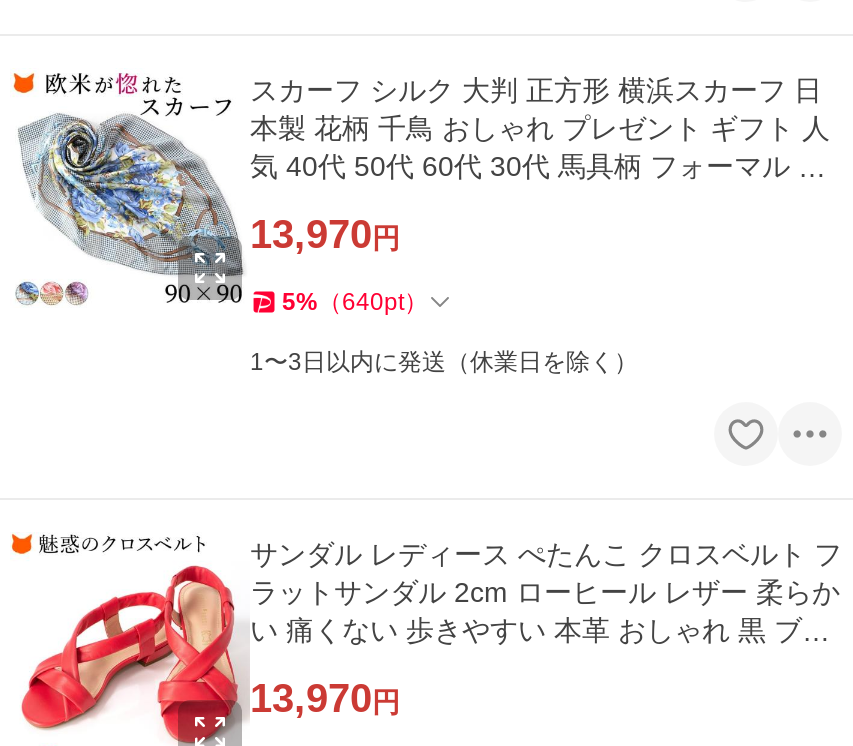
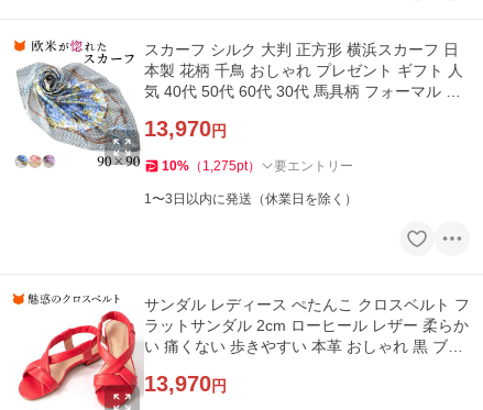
- 5%（640pt）
+ 10%（1,275pt）
+ 要エントリー
